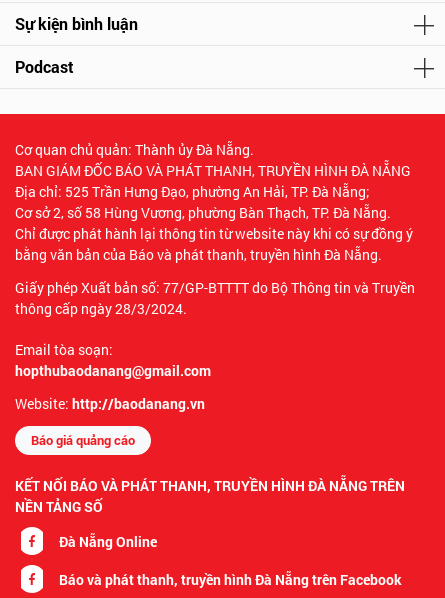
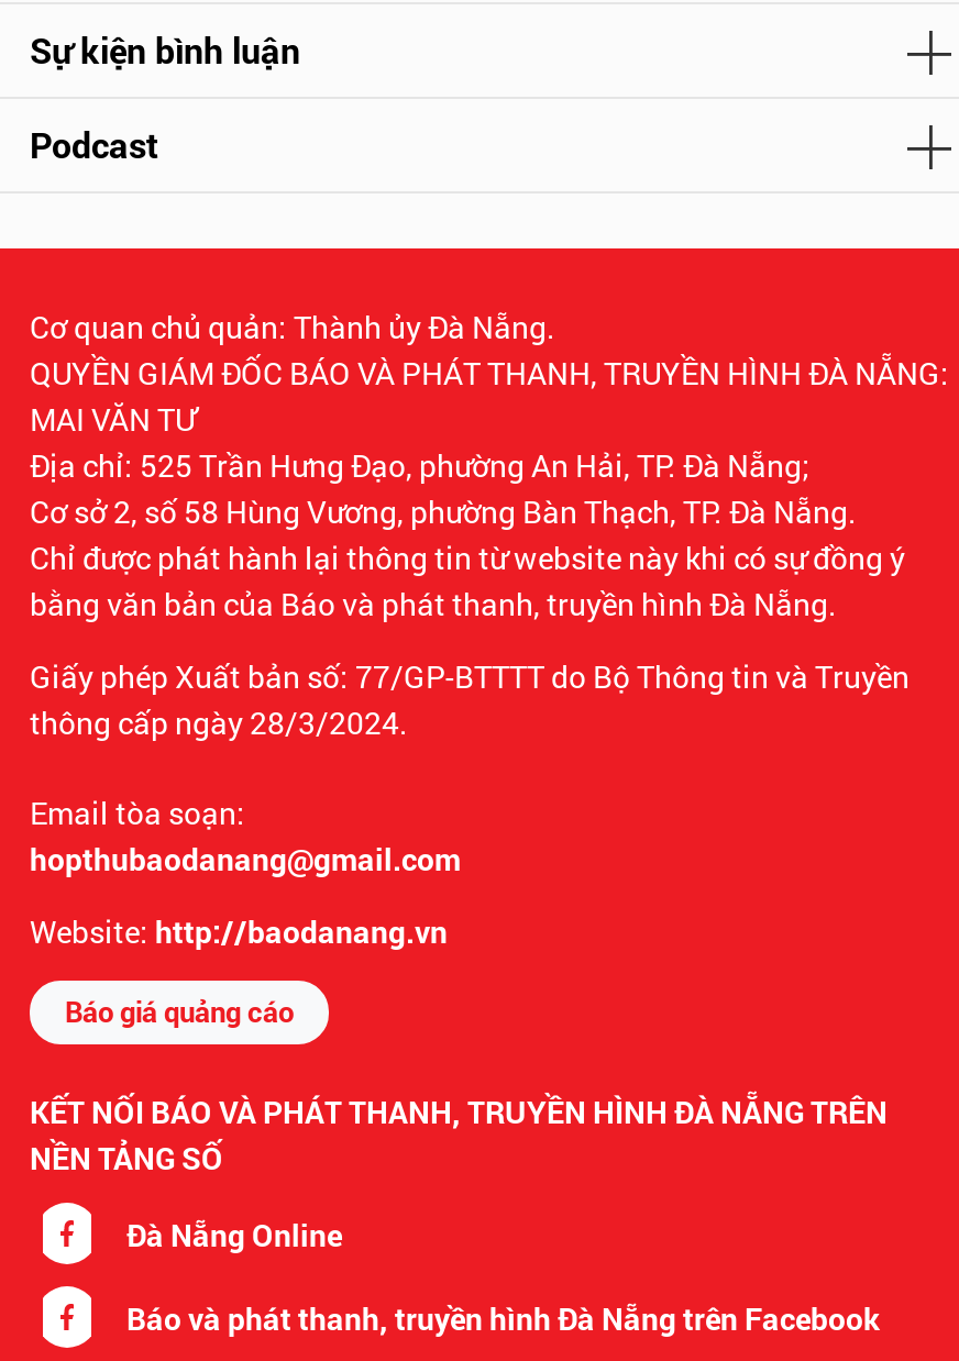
- BAN GIÁM ĐỐC BÁO VÀ PHÁT THANH, TRUYỀN HÌNH ĐÀ NẴNG
+ QUYỀN GIÁM ĐỐC BÁO VÀ PHÁT THANH, TRUYỀN HÌNH ĐÀ NẴNG:
+ MAI VĂN TƯ
